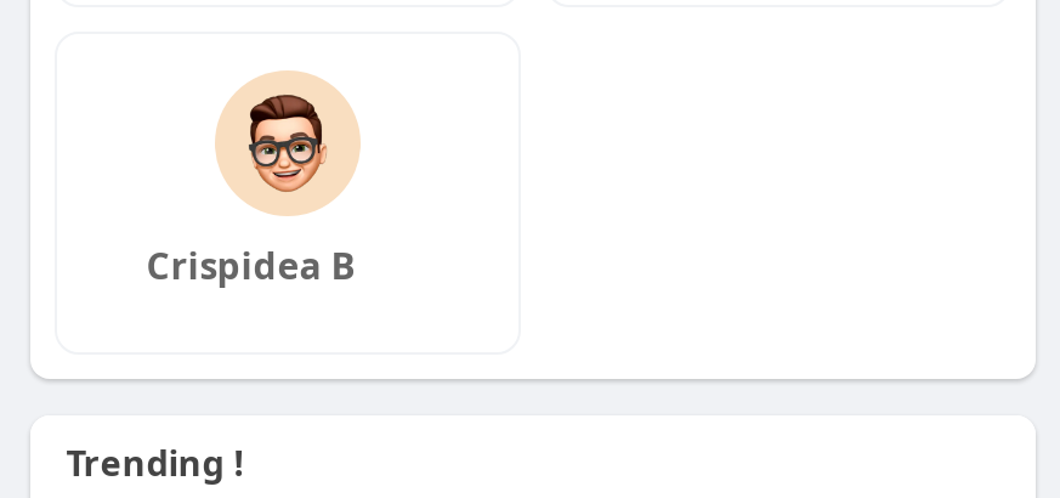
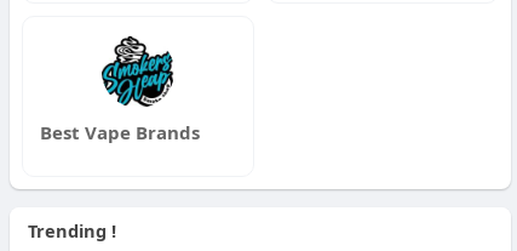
- [image]
- Crispidea B
+ [image]
+ Best Vape Brands
